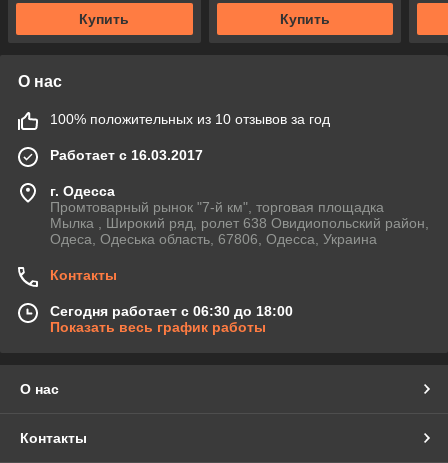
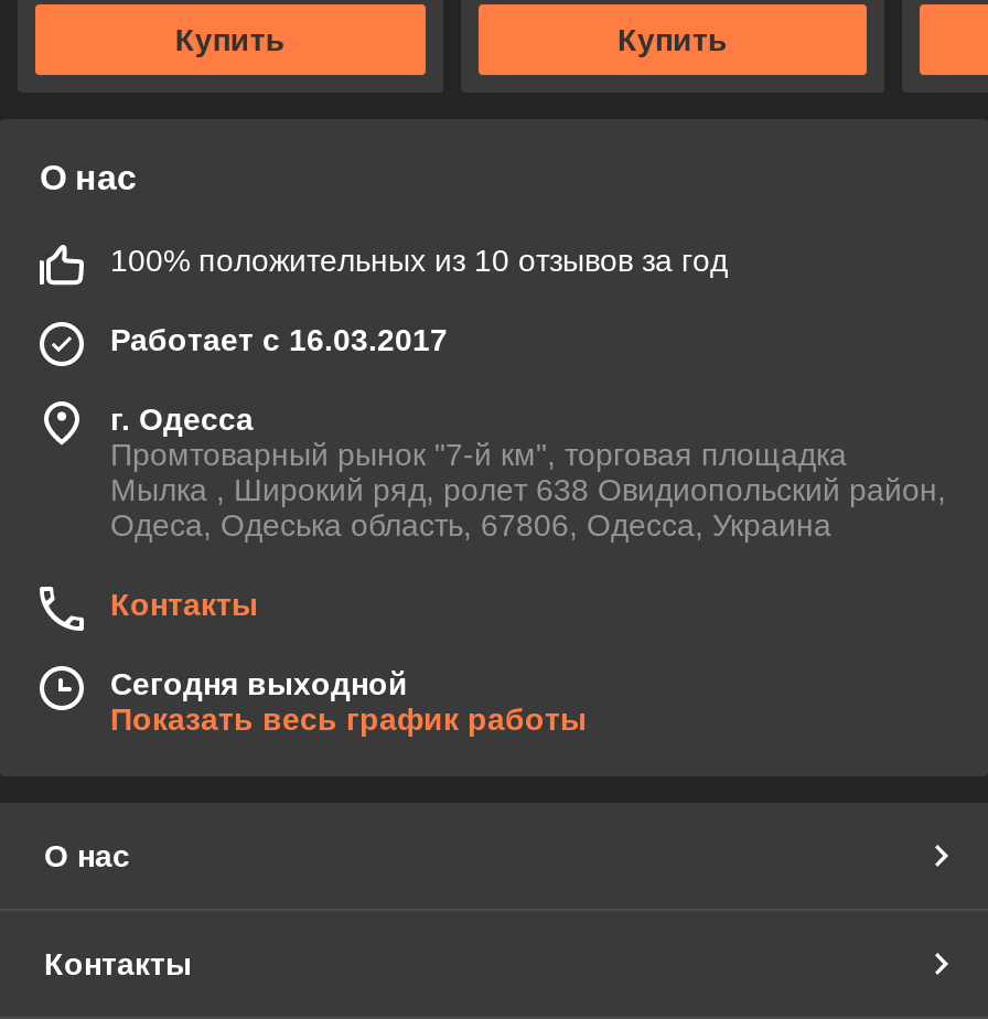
- Сегодня работает с 06:30 до 18:00
+ Сегодня выходной
